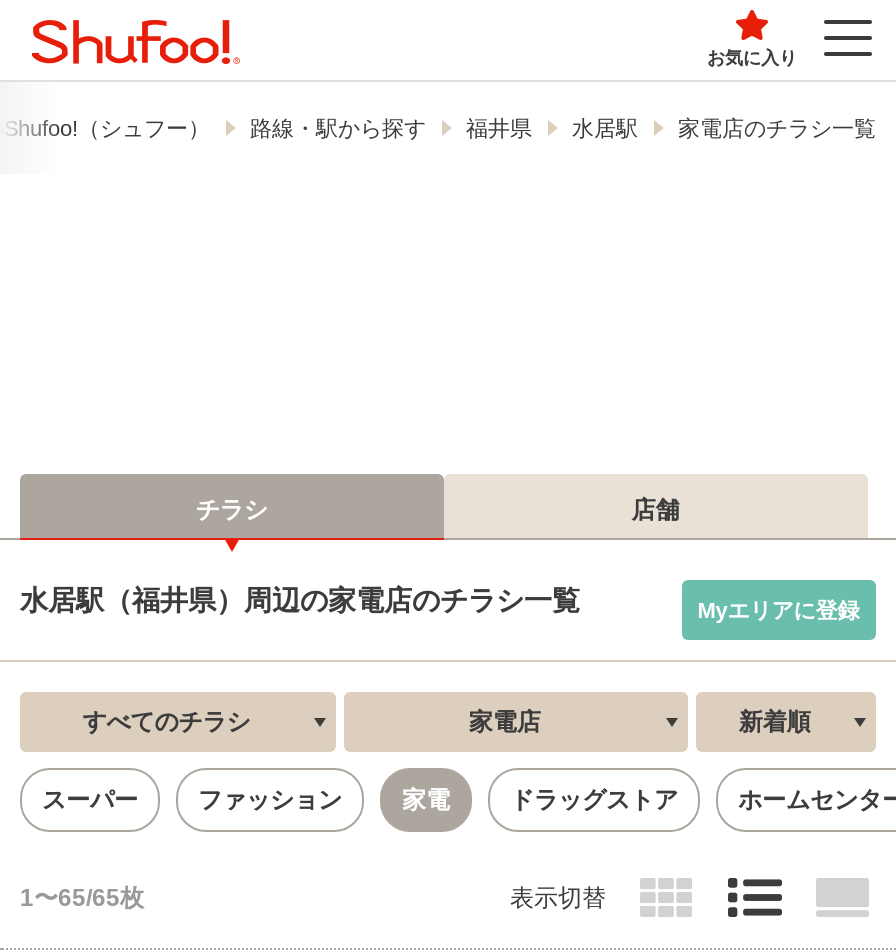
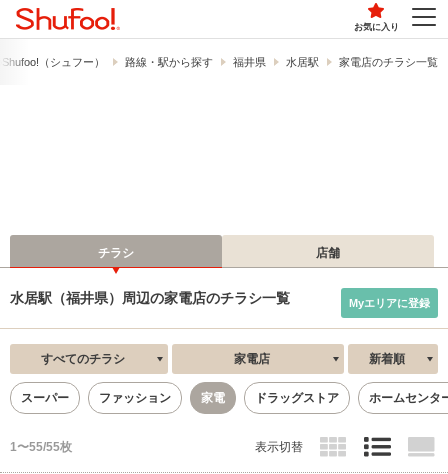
- 1〜65/65枚
+ 1〜55/55枚
